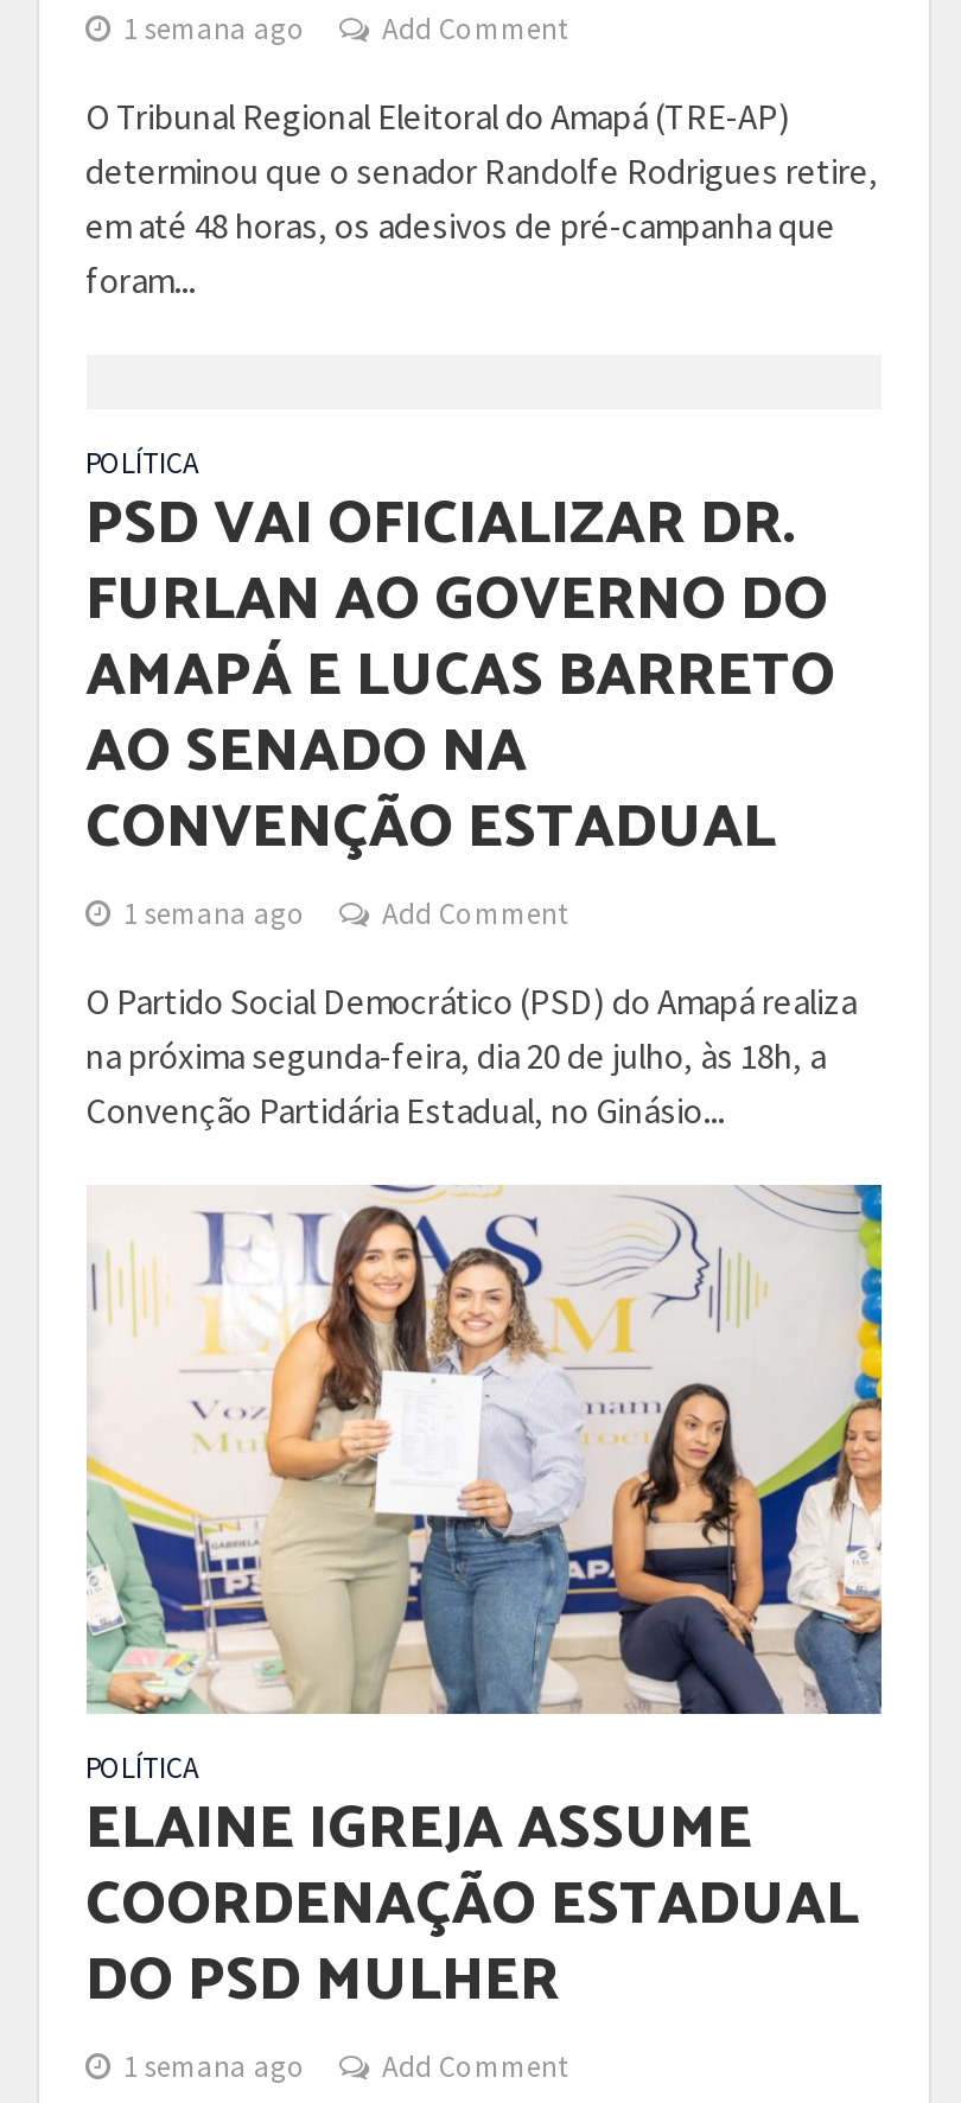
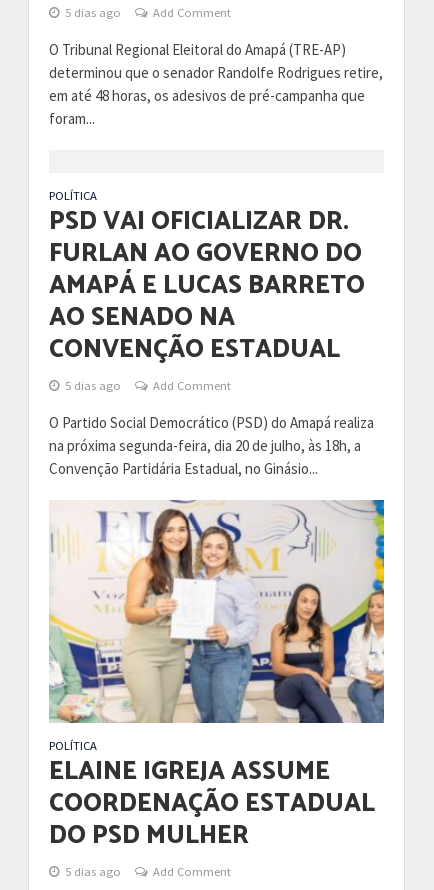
- 1 semana ago
+ 5 dias ago

- 1 semana ago
+ 5 dias ago

- 1 semana ago
+ 5 dias ago
